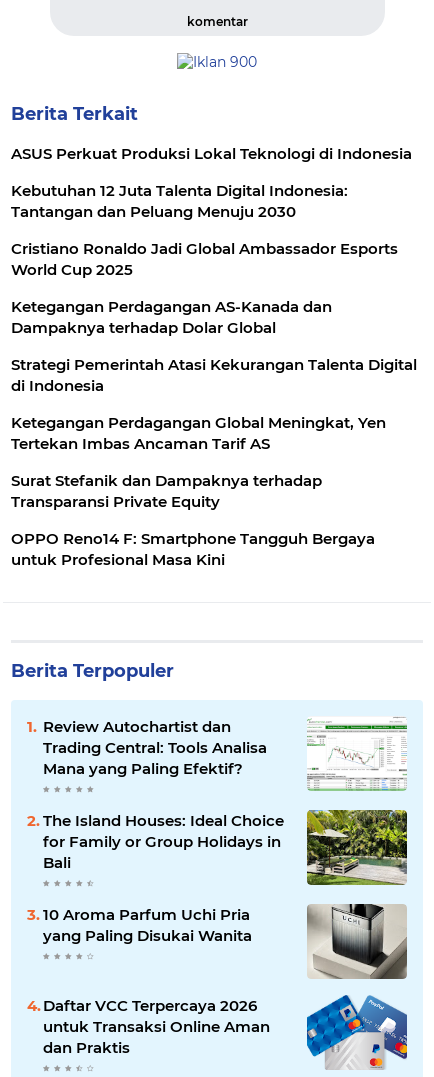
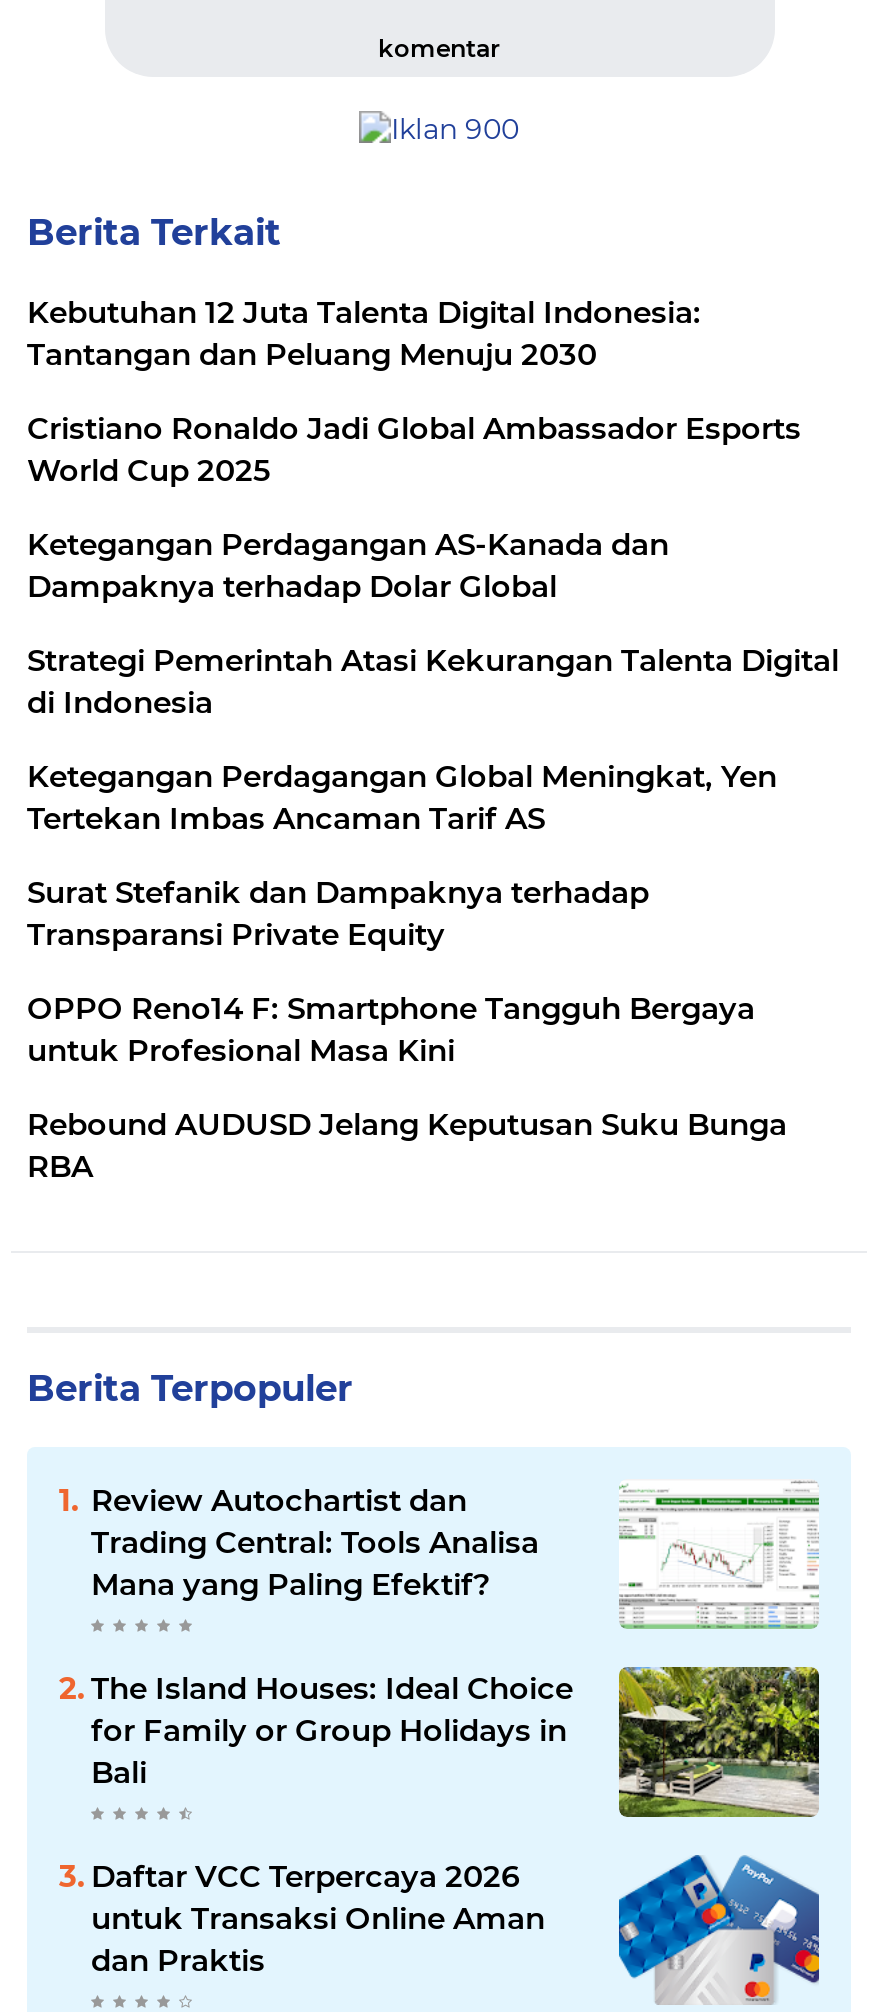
- ASUS Perkuat Produksi Lokal Teknologi di Indonesia

+ Rebound AUDUSD Jelang Keputusan Suku Bunga
+ RBA

moved down: [image] | Berita Terpopuler | Review Autochartist dan | Trading Central: Tools Analisa | Mana yang Paling Efektif? | The Island Houses: Ideal Choice | for Family or Group Holidays in | Bali

- 10 Aroma Parfum Uchi Pria
- yang Paling Disukai Wanita

- [image]
